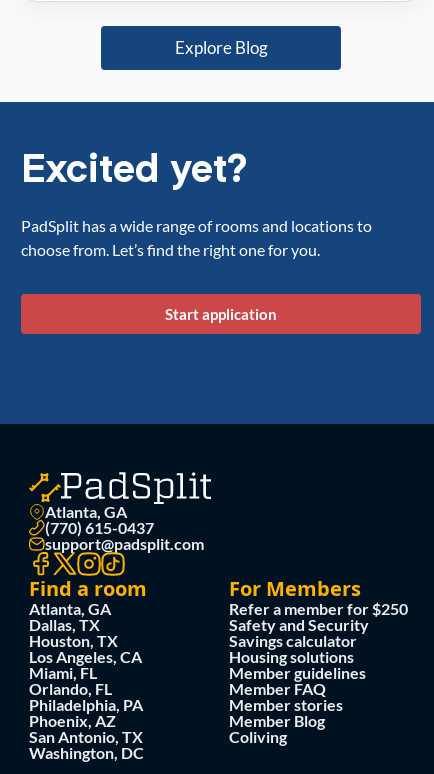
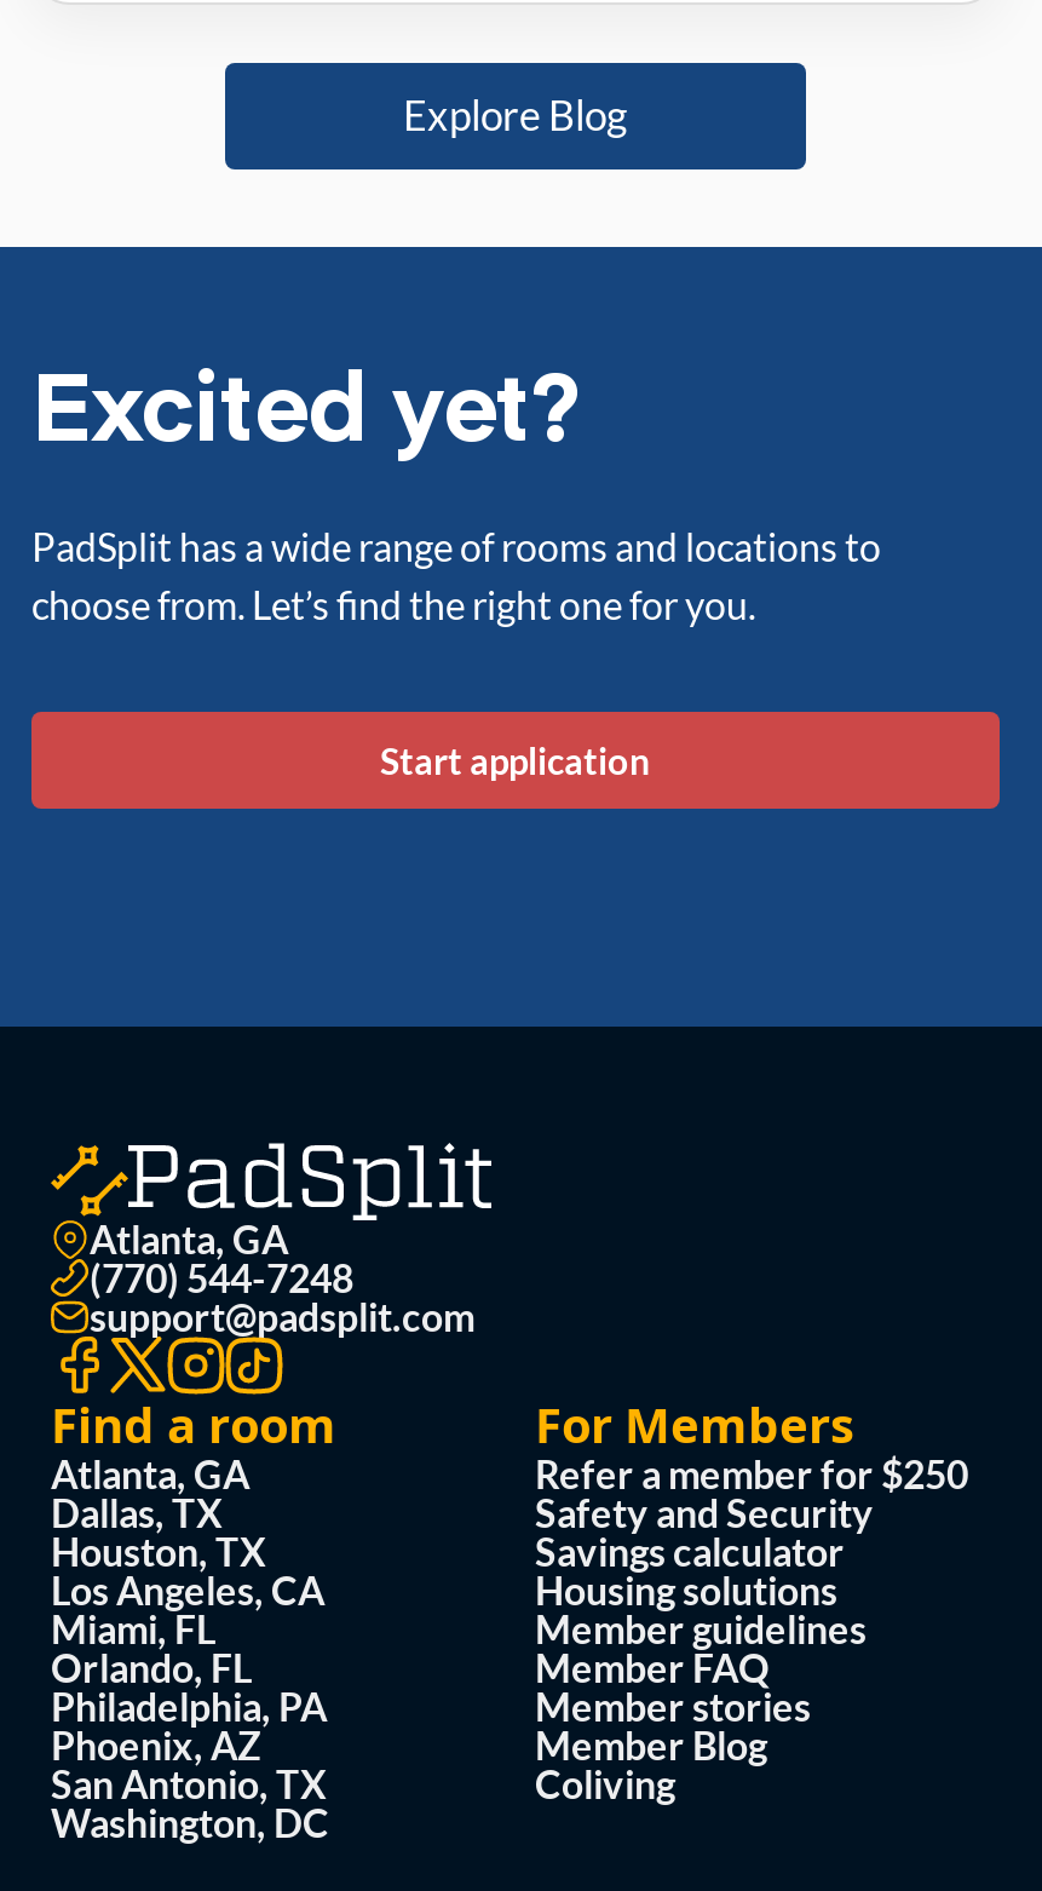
- (770) 615-0437
+ (770) 544-7248
